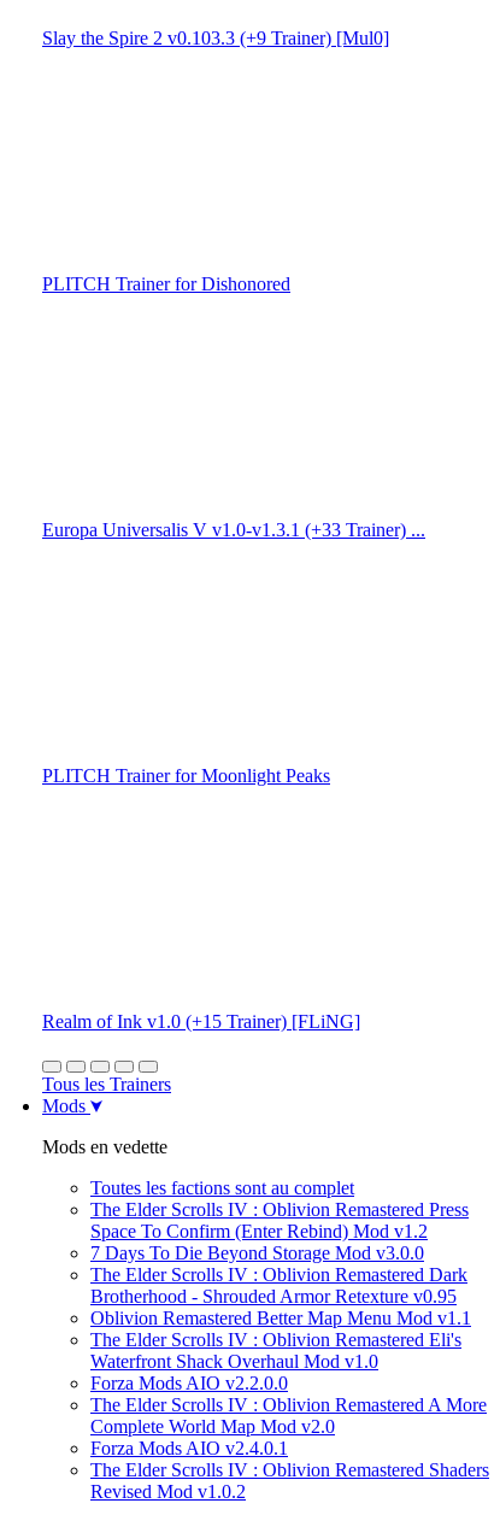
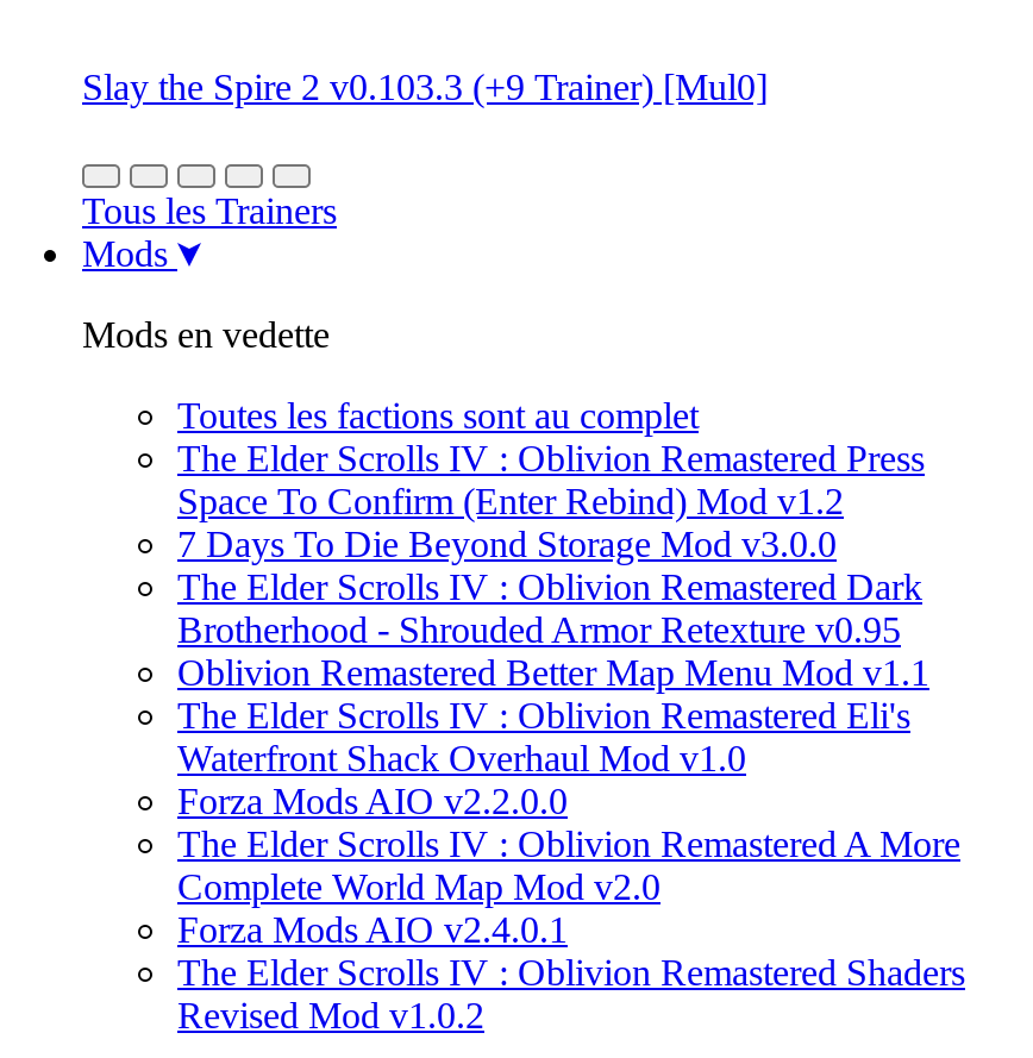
- PLITCH Trainer for Dishonored

- Europa Universalis V v1.0-v1.3.1 (+33 Trainer) ...

- PLITCH Trainer for Moonlight Peaks

- Realm of Ink v1.0 (+15 Trainer) [FLiNG]
